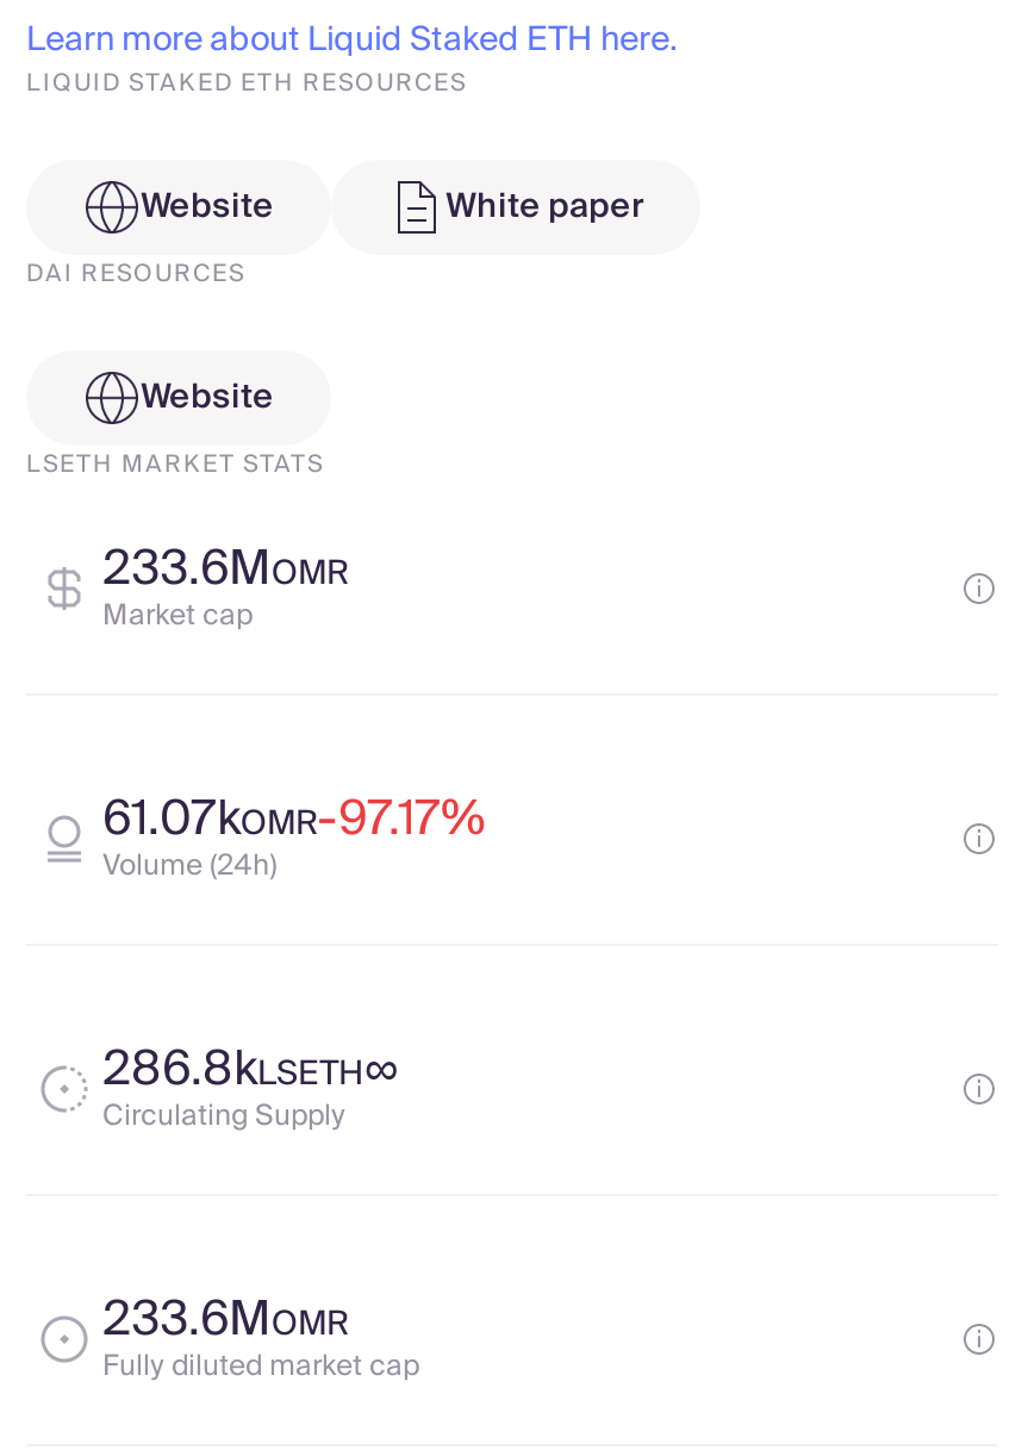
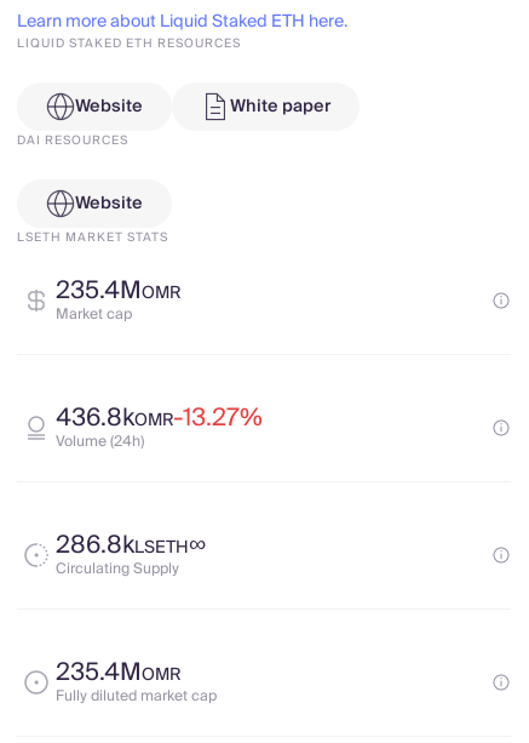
- 233.6MOMR
+ 235.4MOMR

- 61.07kOMR-97.17%
+ 436.8kOMR-13.27%

- 233.6MOMR
+ 235.4MOMR
